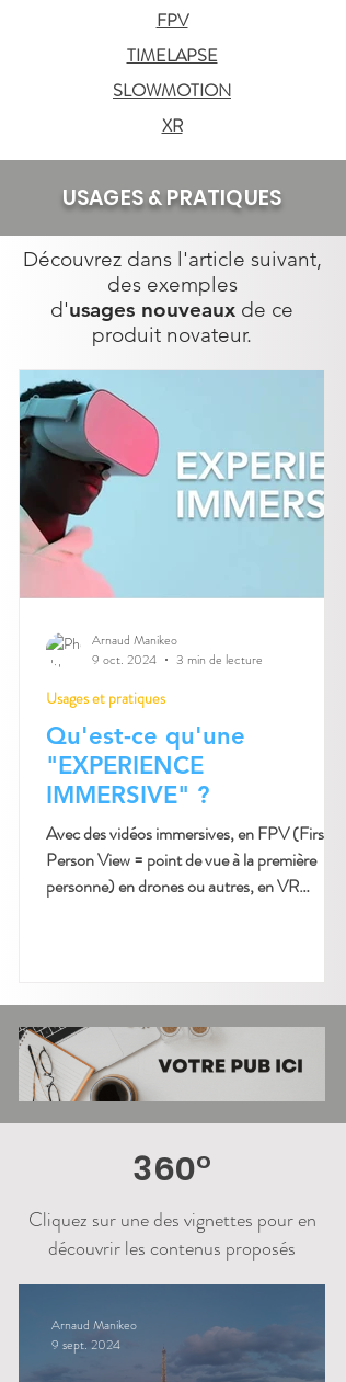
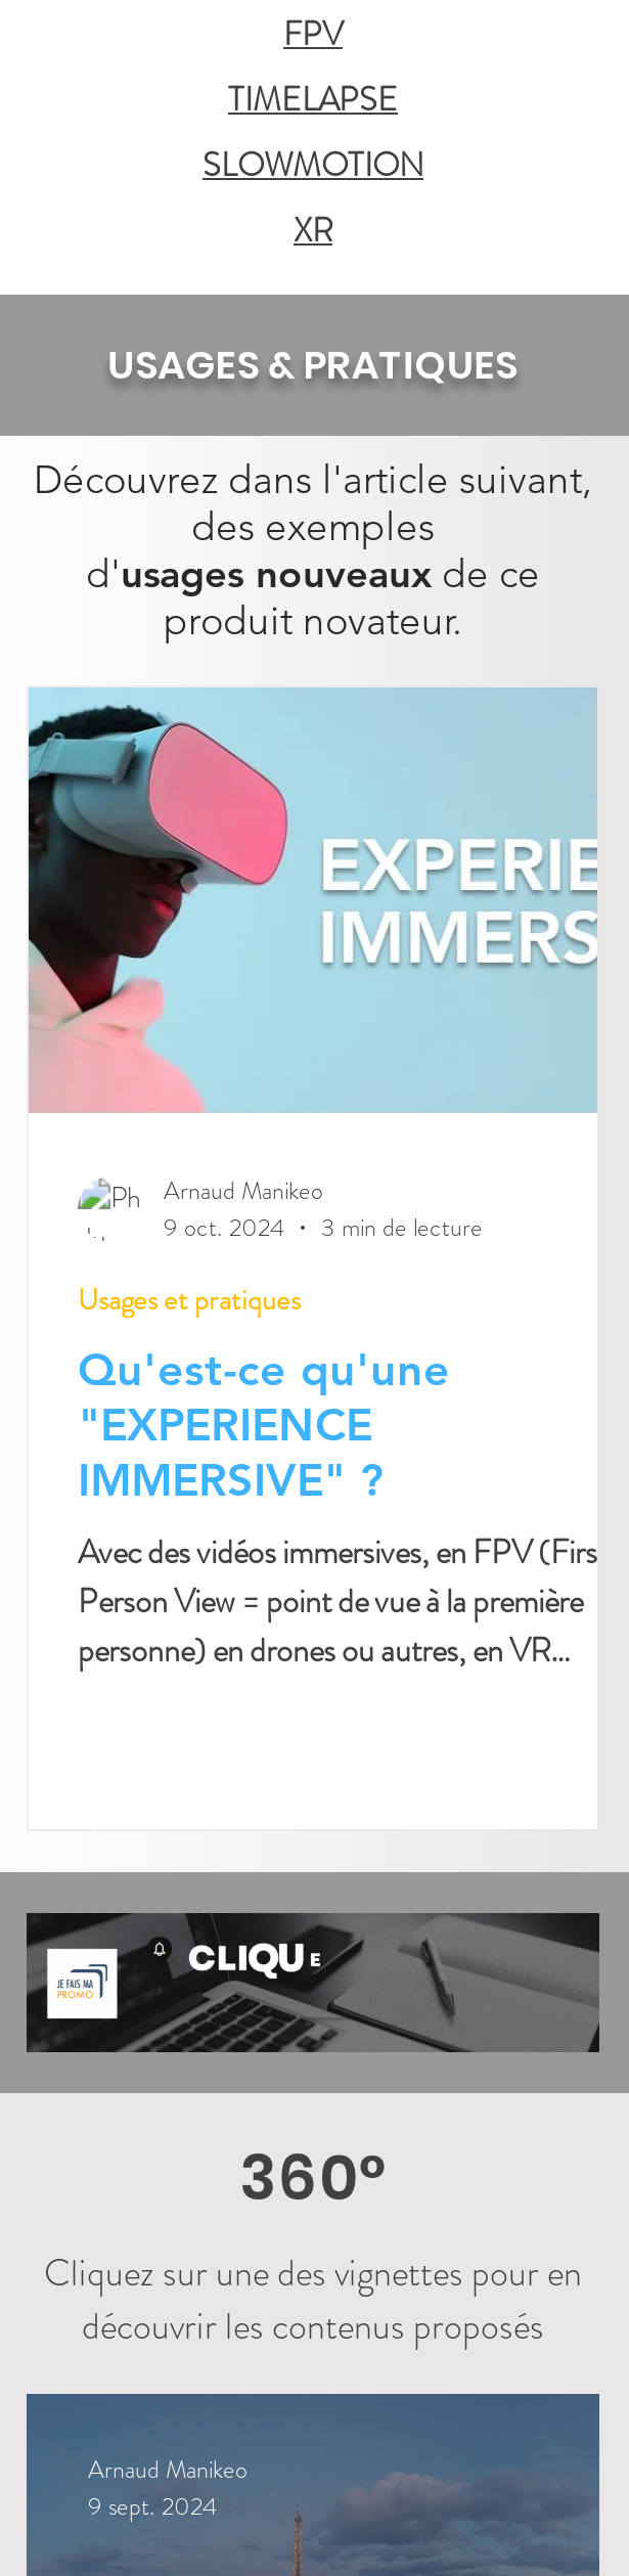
- [image]
+ [image]
